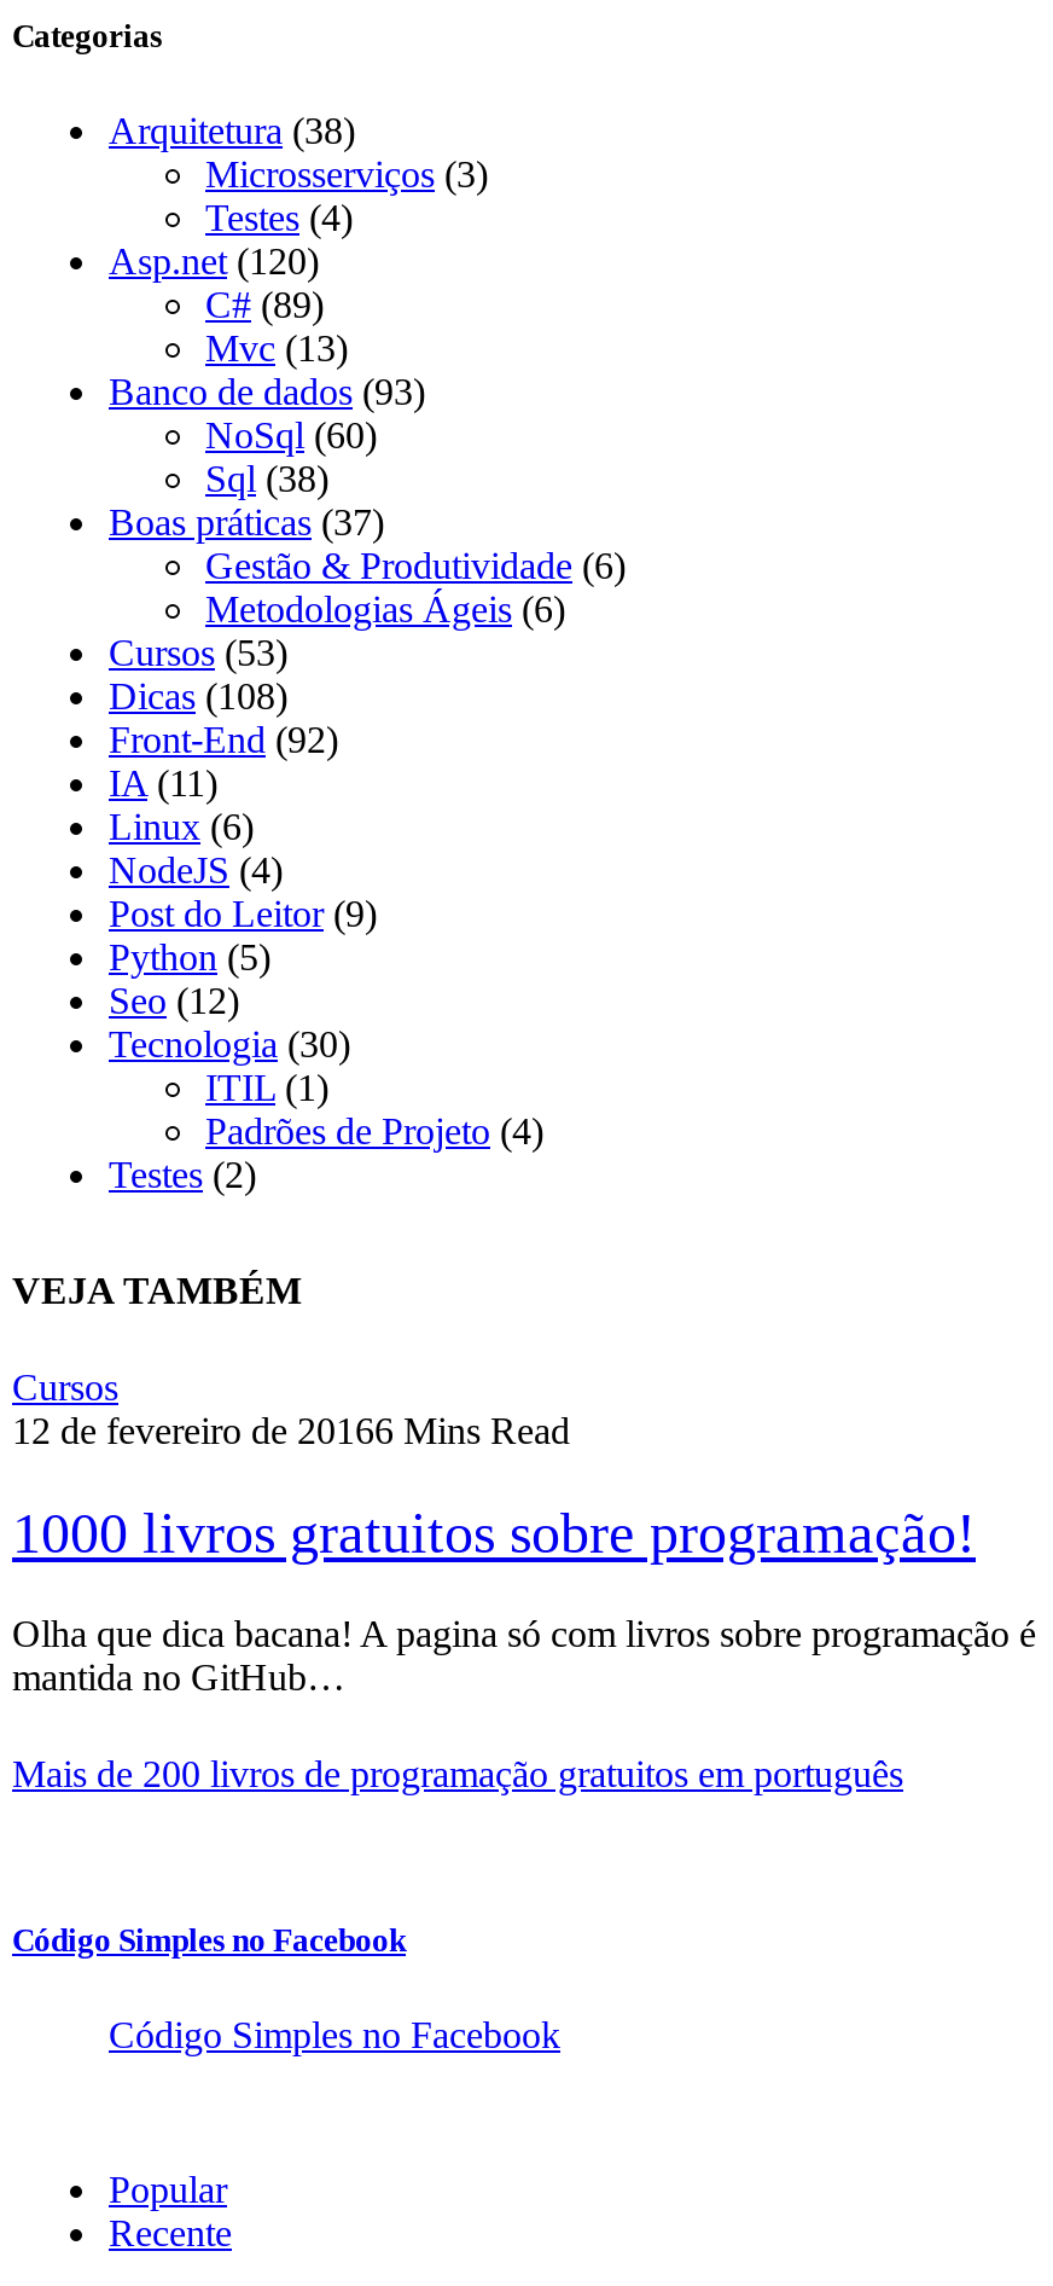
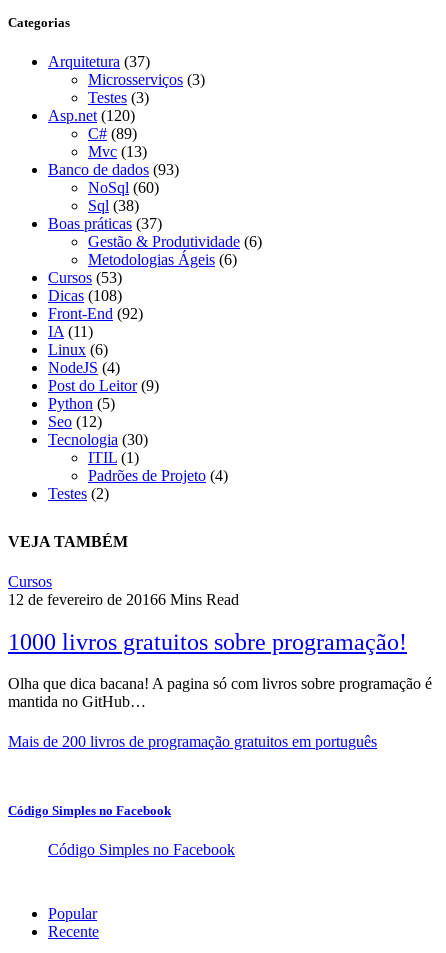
- Arquitetura (38)
+ Arquitetura (37)

- Testes (4)
+ Testes (3)
